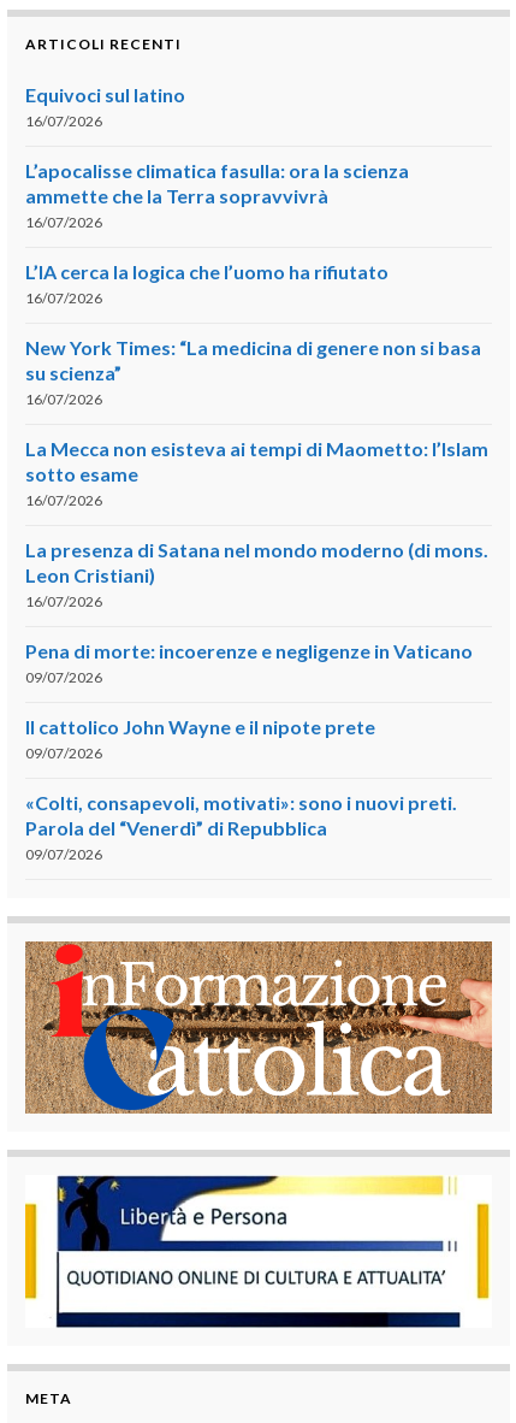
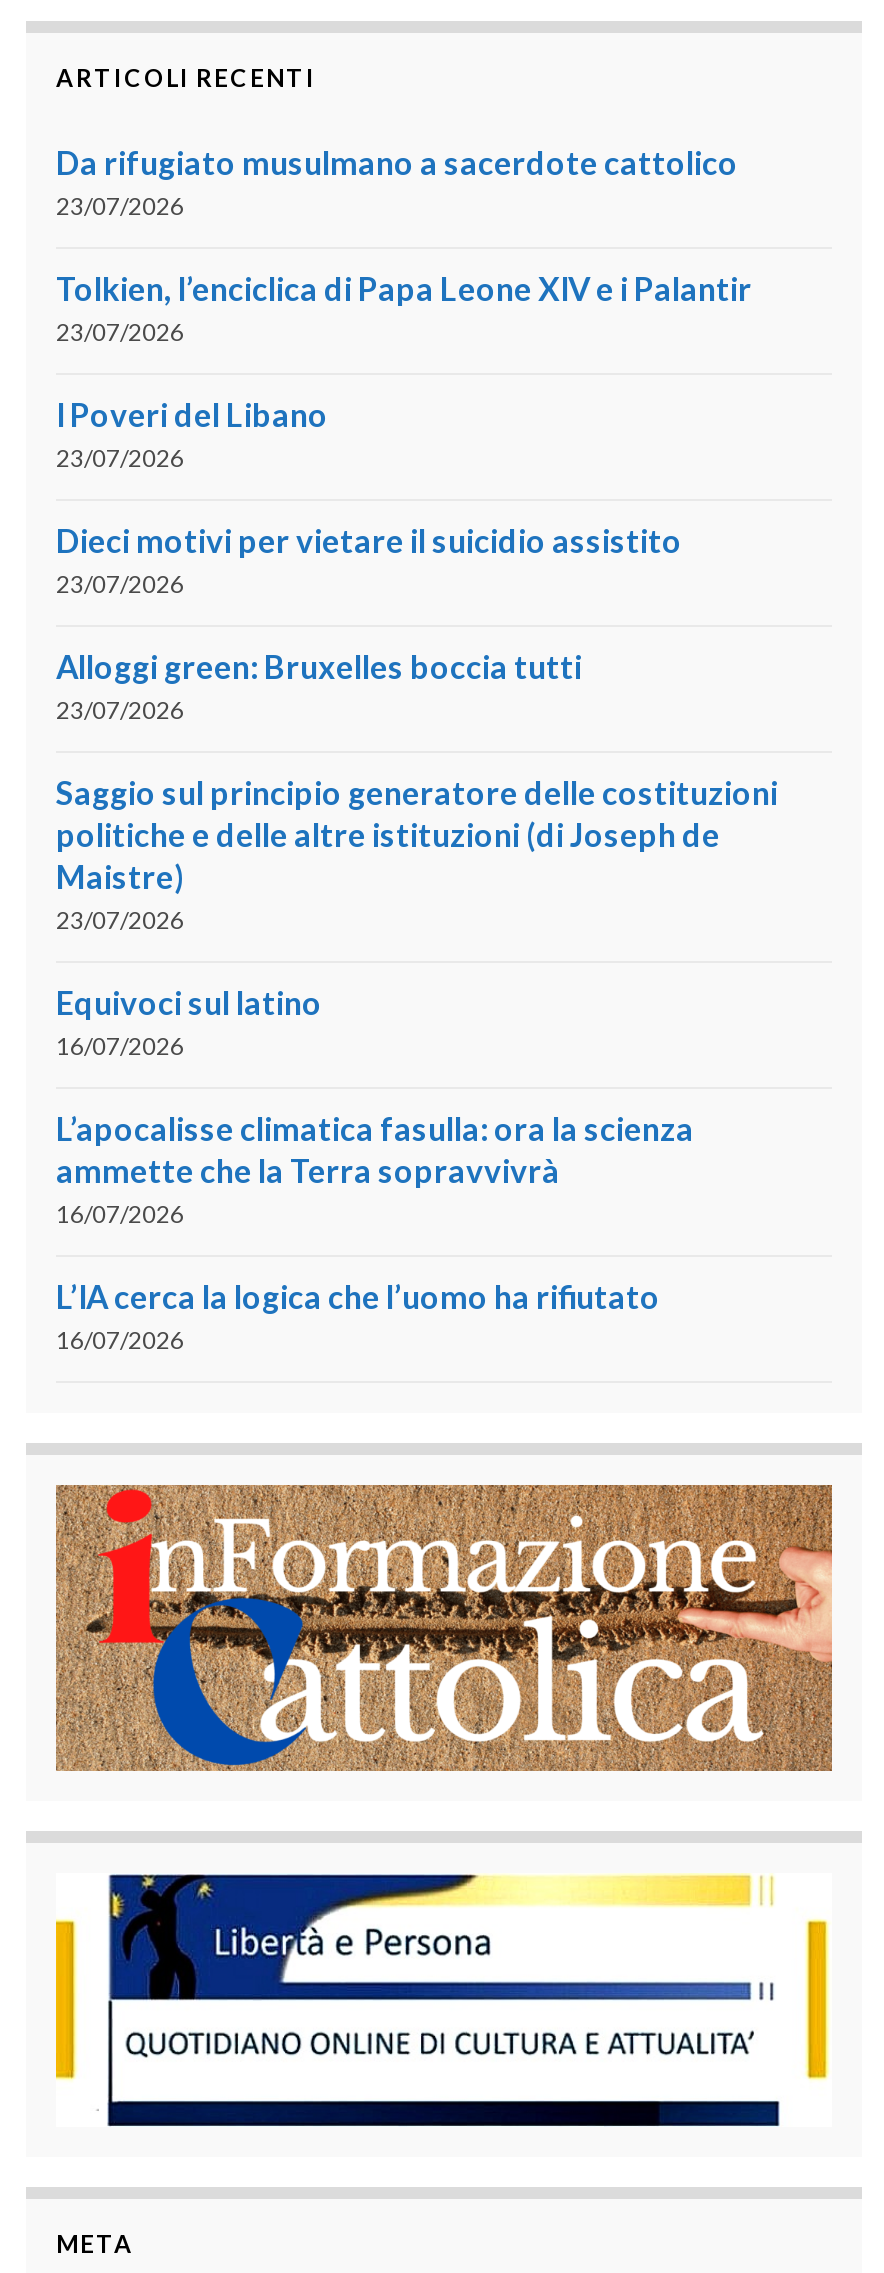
+ Da rifugiato musulmano a sacerdote cattolico
+ 23/07/2026
+ Tolkien, l’enciclica di Papa Leone XIV e i Palantir
+ 23/07/2026
+ I Poveri del Libano
+ 23/07/2026
+ Dieci motivi per vietare il suicidio assistito
+ 23/07/2026
+ Alloggi green: Bruxelles boccia tutti
+ 23/07/2026
+ Saggio sul principio generatore delle costituzioni
+ politiche e delle altre istituzioni (di Joseph de
+ Maistre)
+ 23/07/2026

moved down: Equivoci sul latino | 16/07/2026 | L’apocalisse climatica fasulla: ora la scienza | ammette che la Terra sopravvivrà | 16/07/2026 | L’IA cerca la logica che l’uomo ha rifiutato | 16/07/2026

- New York Times: “La medicina di genere non si basa
- su scienza”
- 16/07/2026
- La Mecca non esisteva ai tempi di Maometto: l’Islam
- sotto esame
- 16/07/2026
- La presenza di Satana nel mondo moderno (di mons.
- Leon Cristiani)
- 16/07/2026
- Pena di morte: incoerenze e negligenze in Vaticano
- 09/07/2026
- Il cattolico John Wayne e il nipote prete
- 09/07/2026
- «Colti, consapevoli, motivati»: sono i nuovi preti.
- Parola del “Venerdì” di Repubblica
- 09/07/2026
